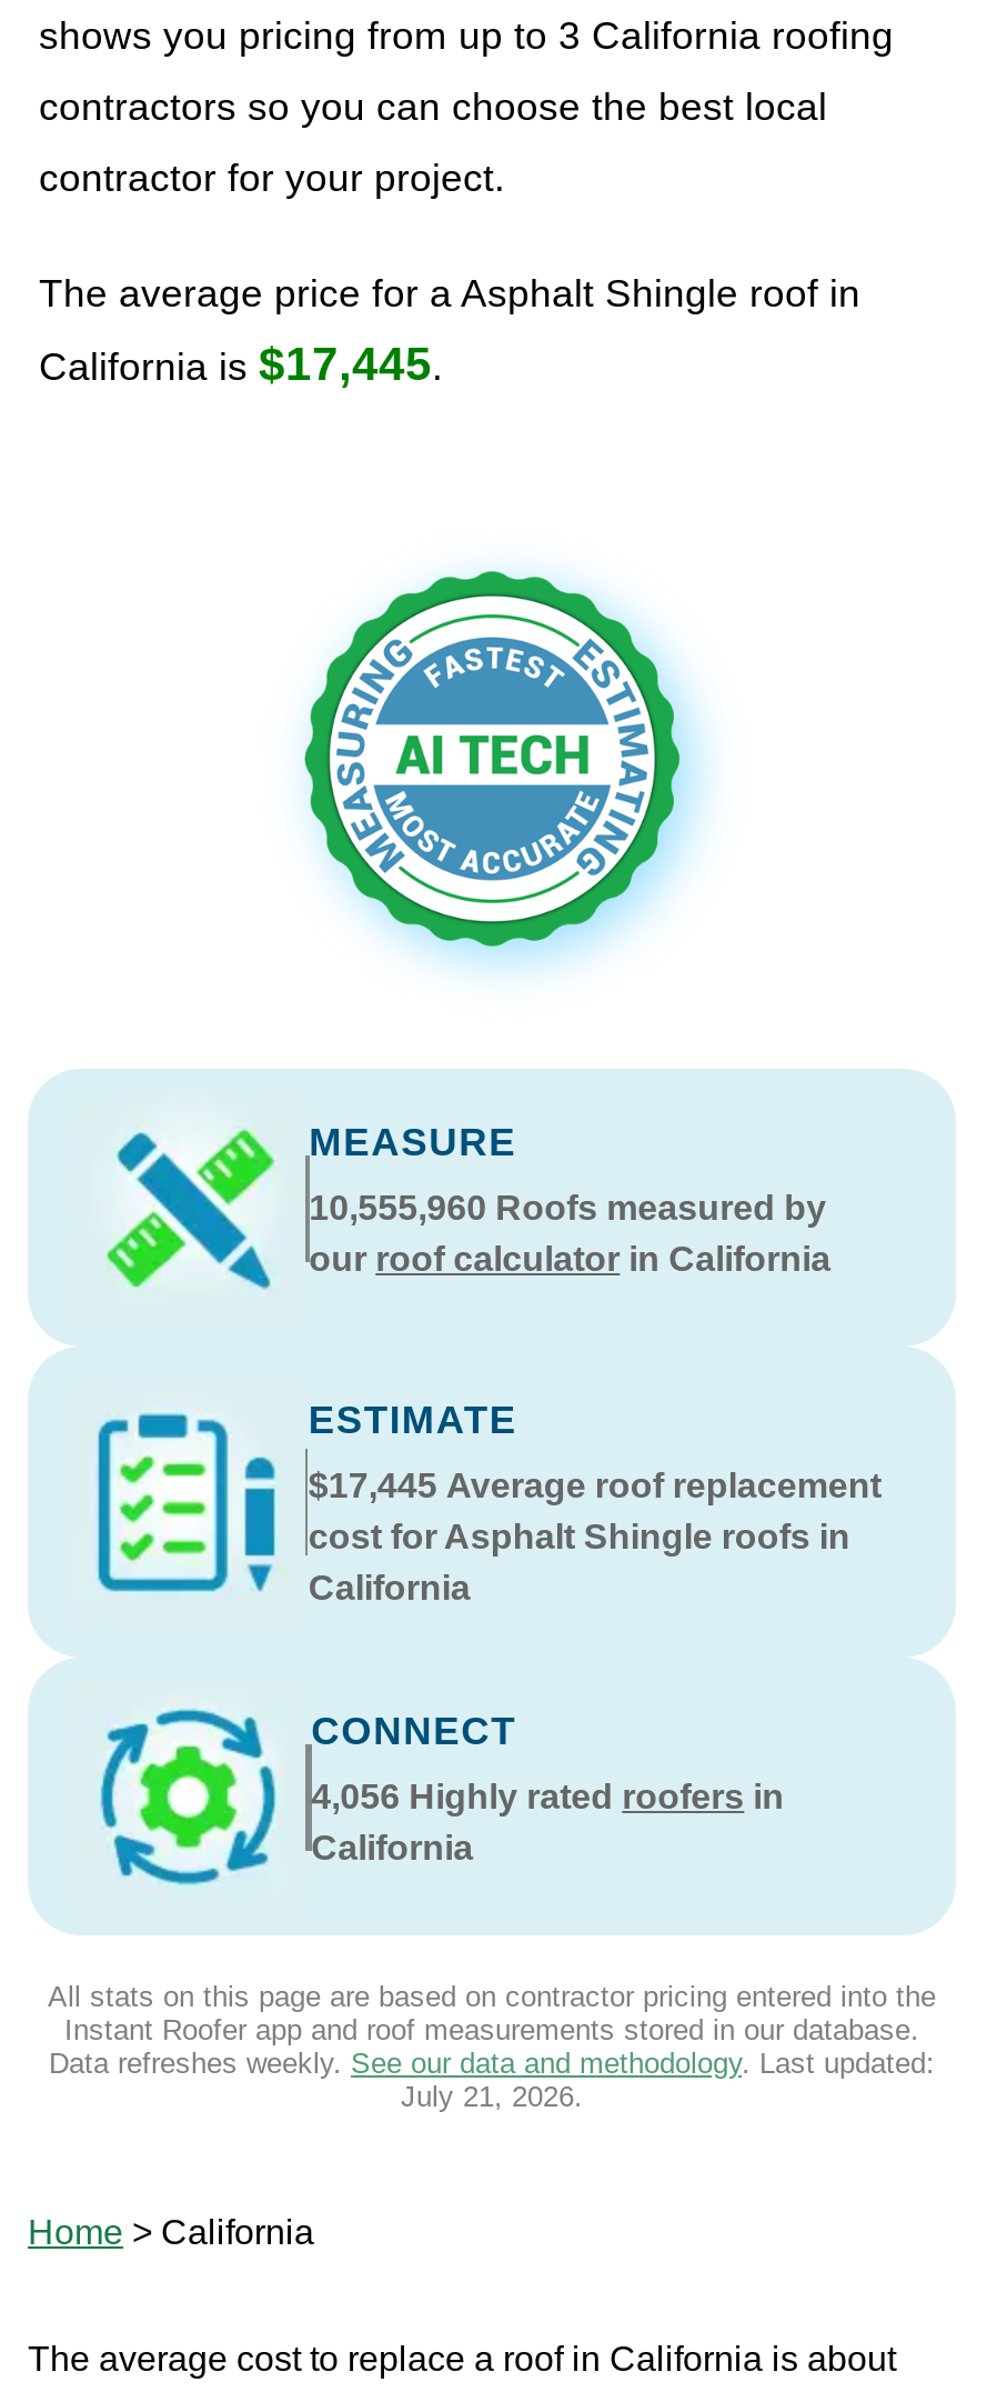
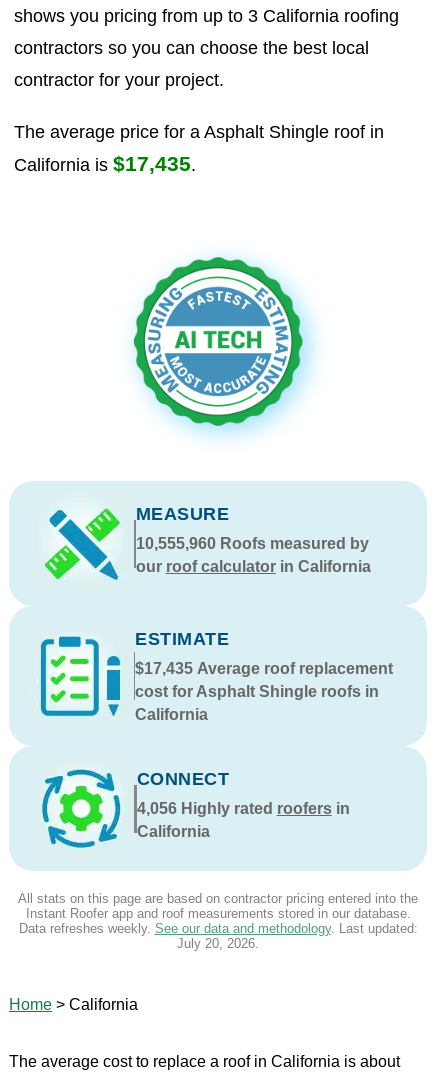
- California is $17,445.
+ California is $17,435.

- $17,445 Average roof replacement
+ $17,435 Average roof replacement

- July 21, 2026.
+ July 20, 2026.
